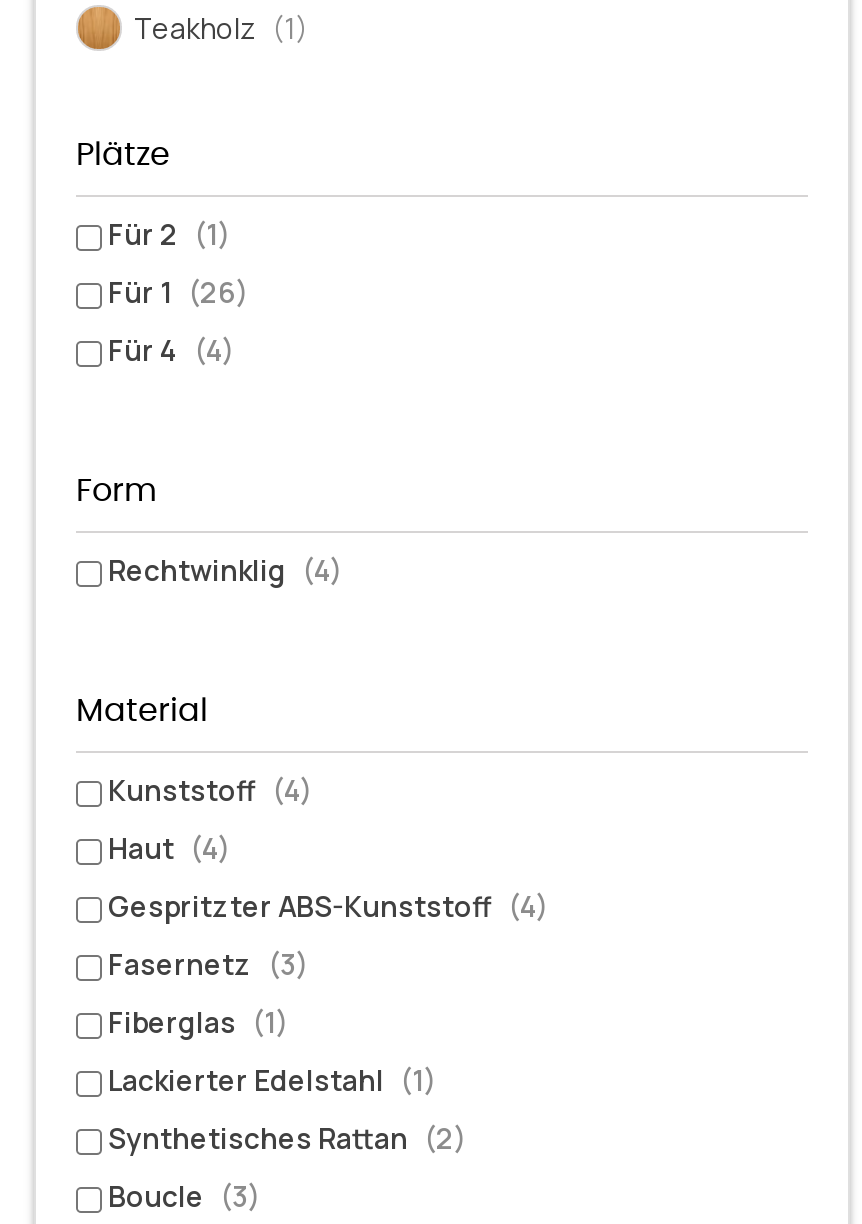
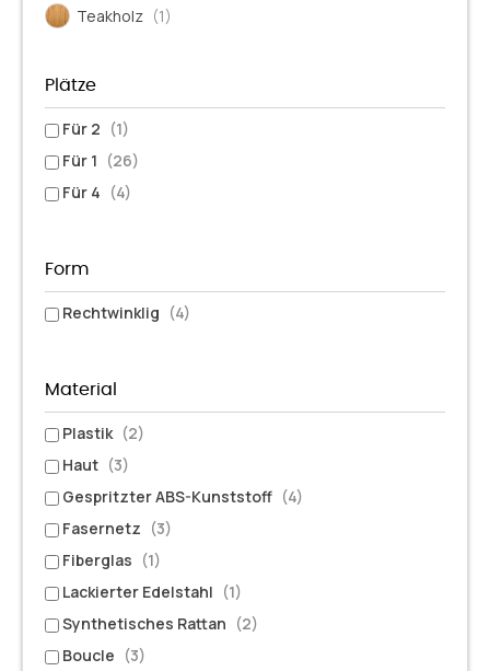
- Kunststoff (4)
+ Plastik (2)

- Haut (4)
+ Haut (3)
